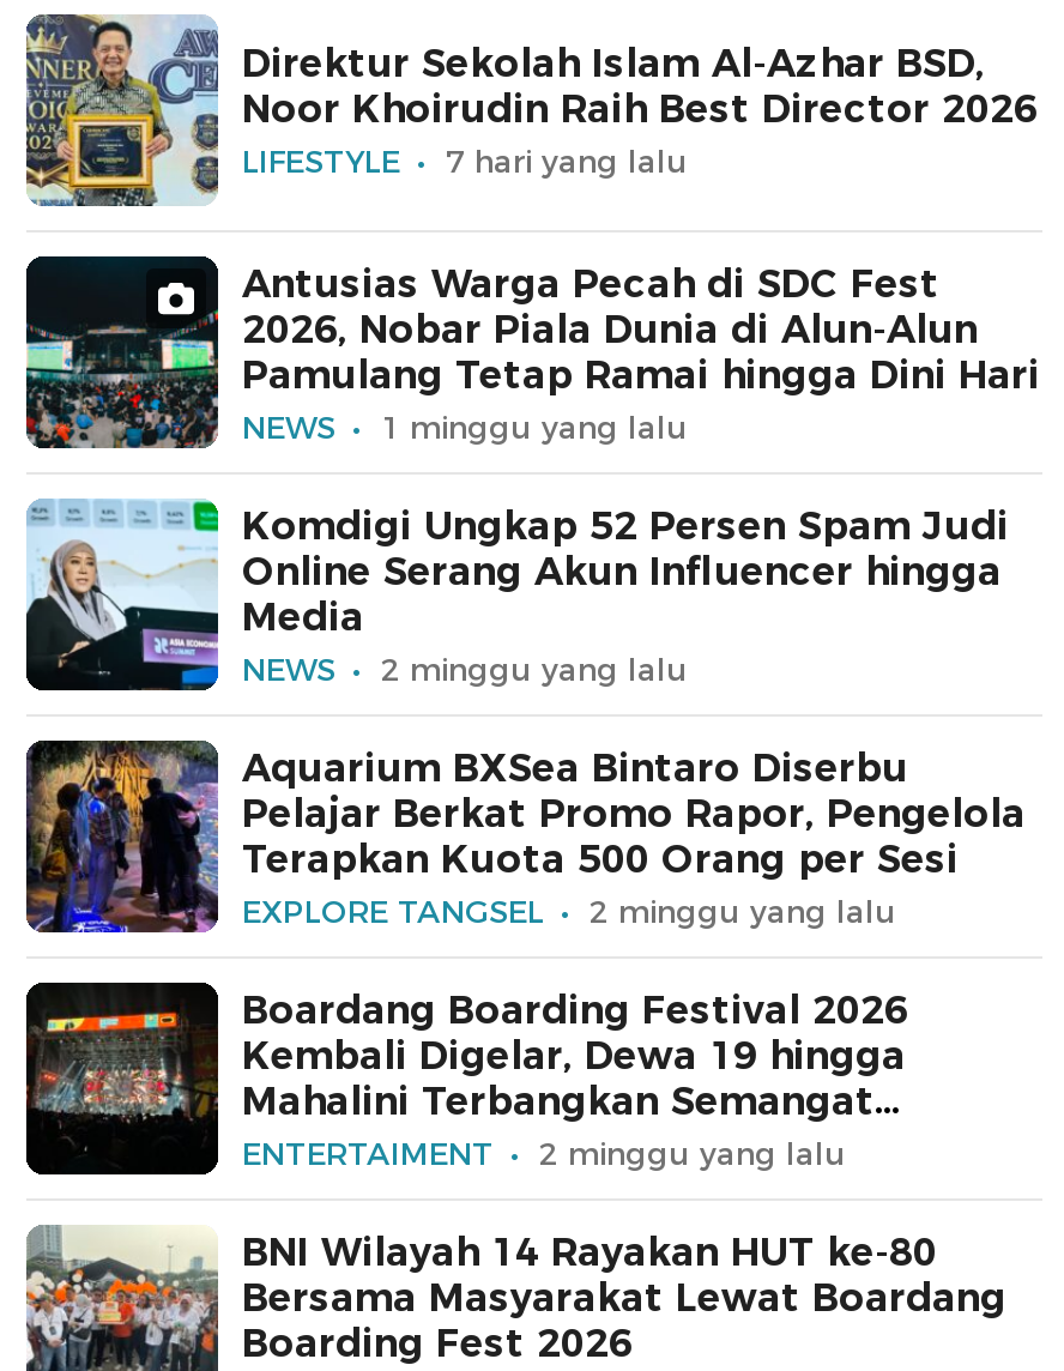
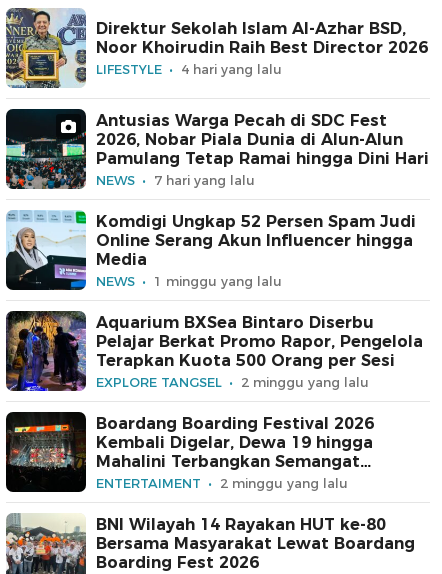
moved down: 7 hari yang lalu

+ 4 hari yang lalu

moved down: 1 minggu yang lalu

- 2 minggu yang lalu
